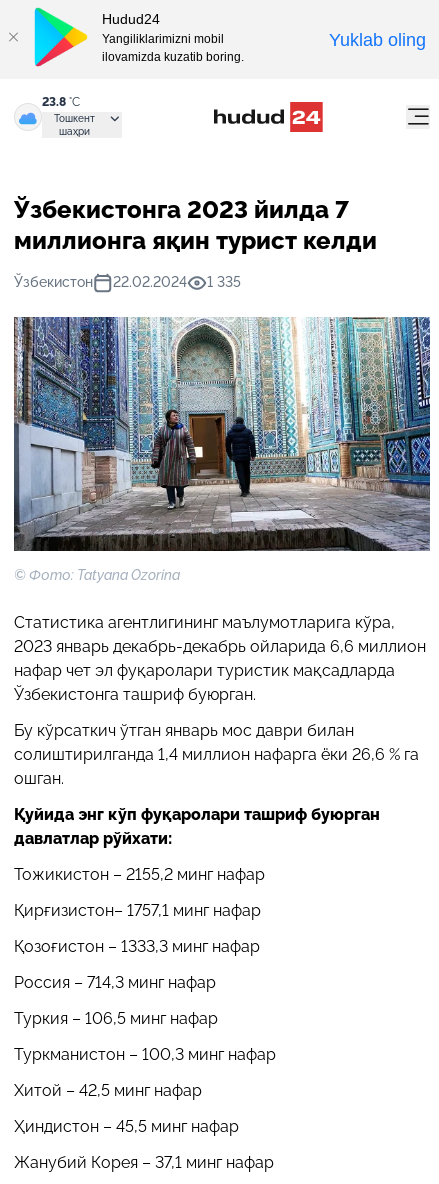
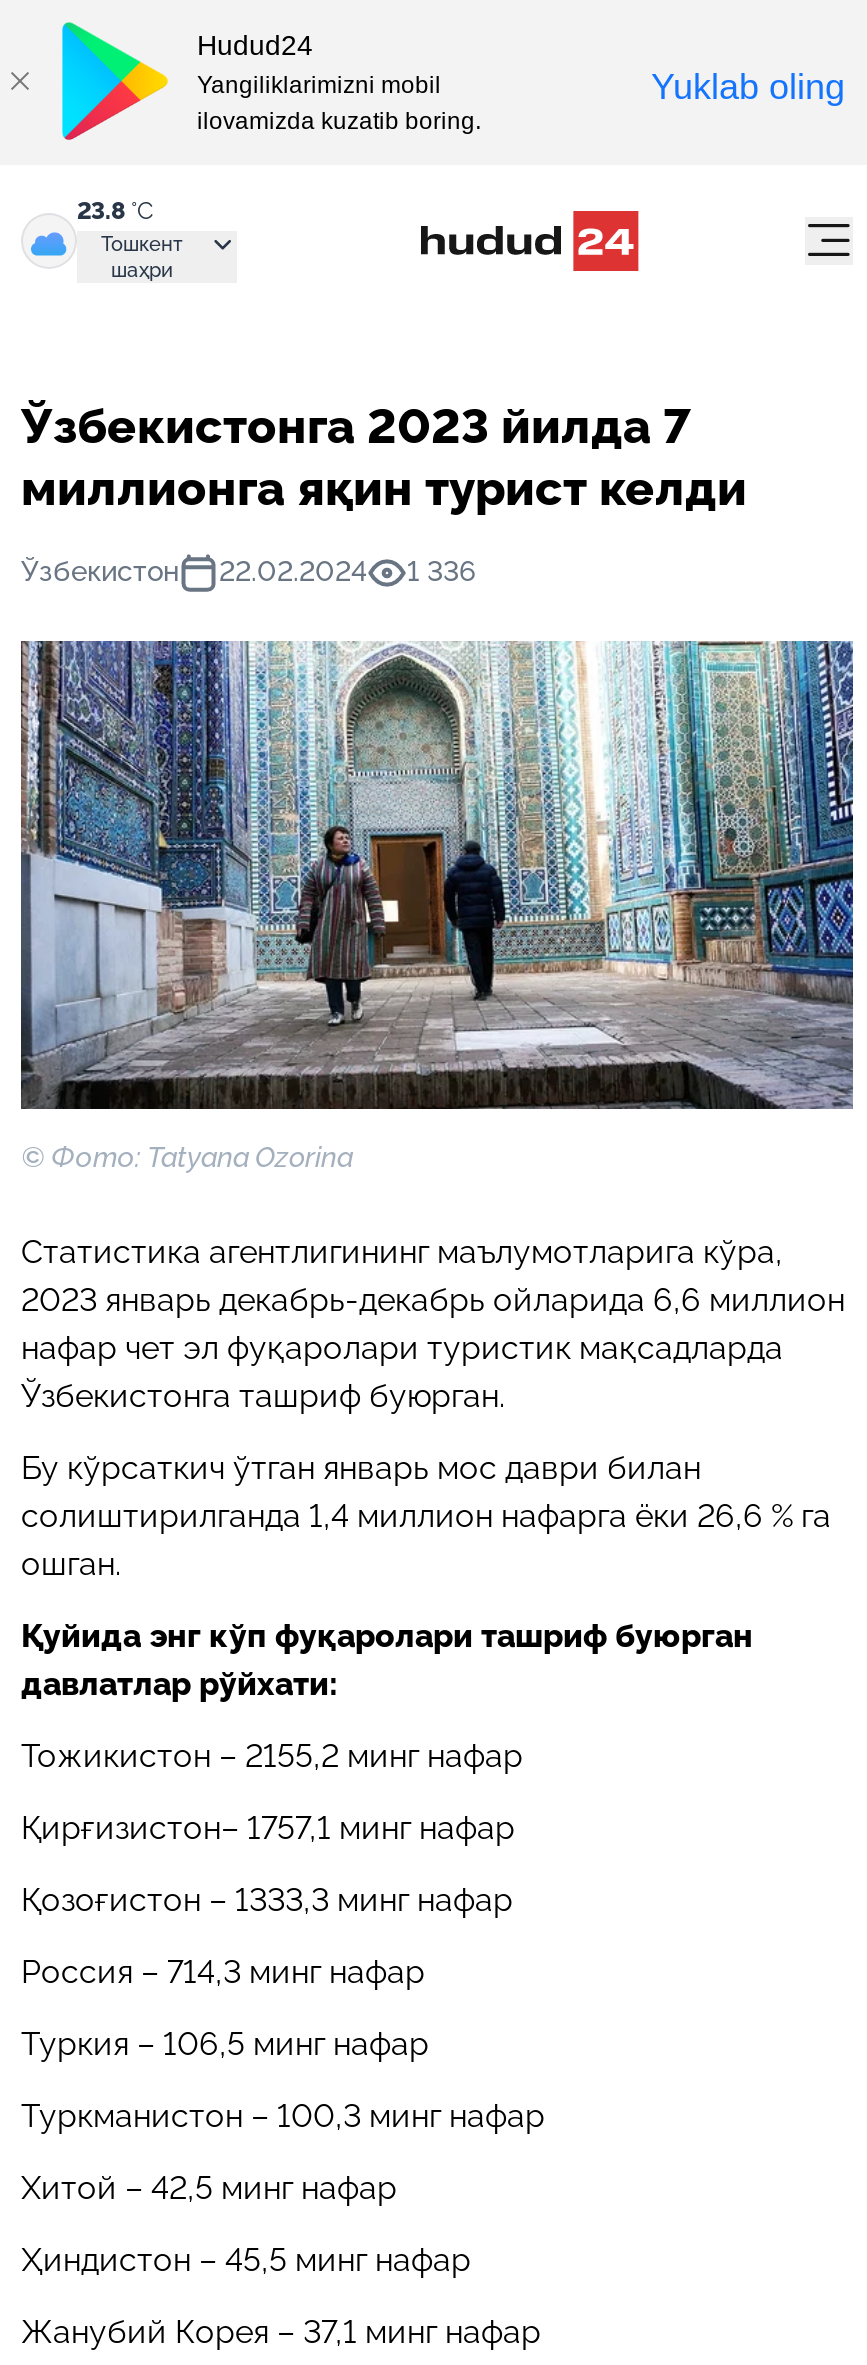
- Ўзбекистон 22.02.2024 1 335
+ Ўзбекистон 22.02.2024 1 336
